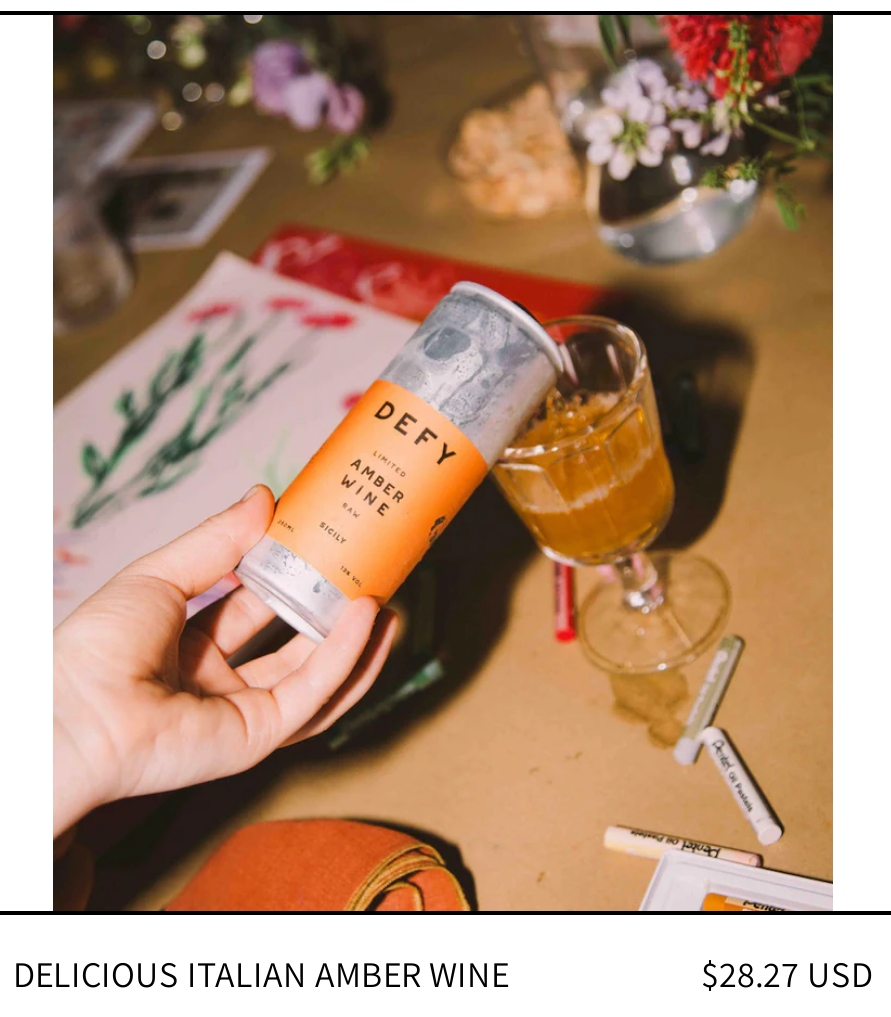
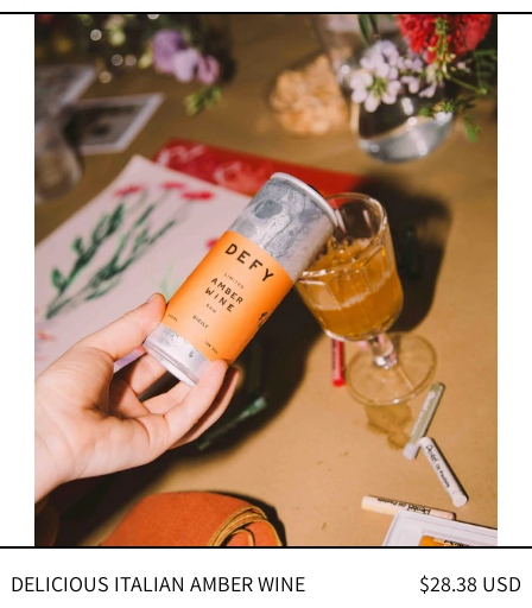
- $28.27 USD
+ $28.38 USD
